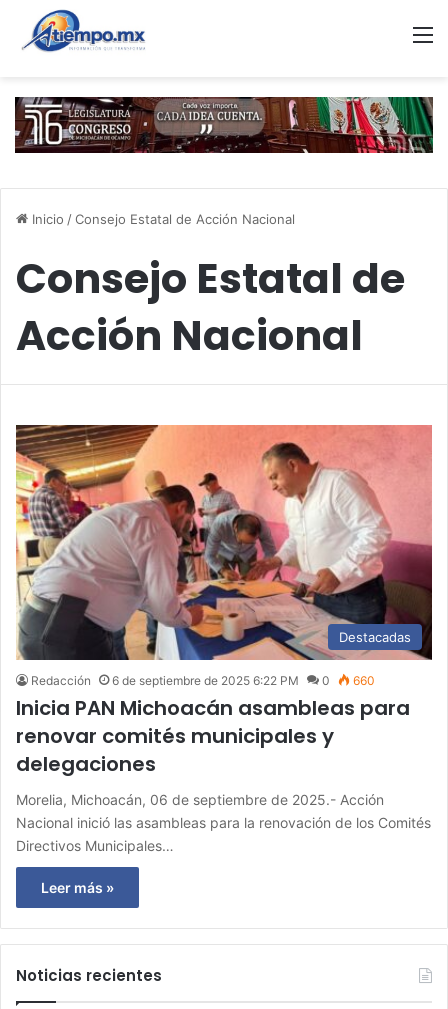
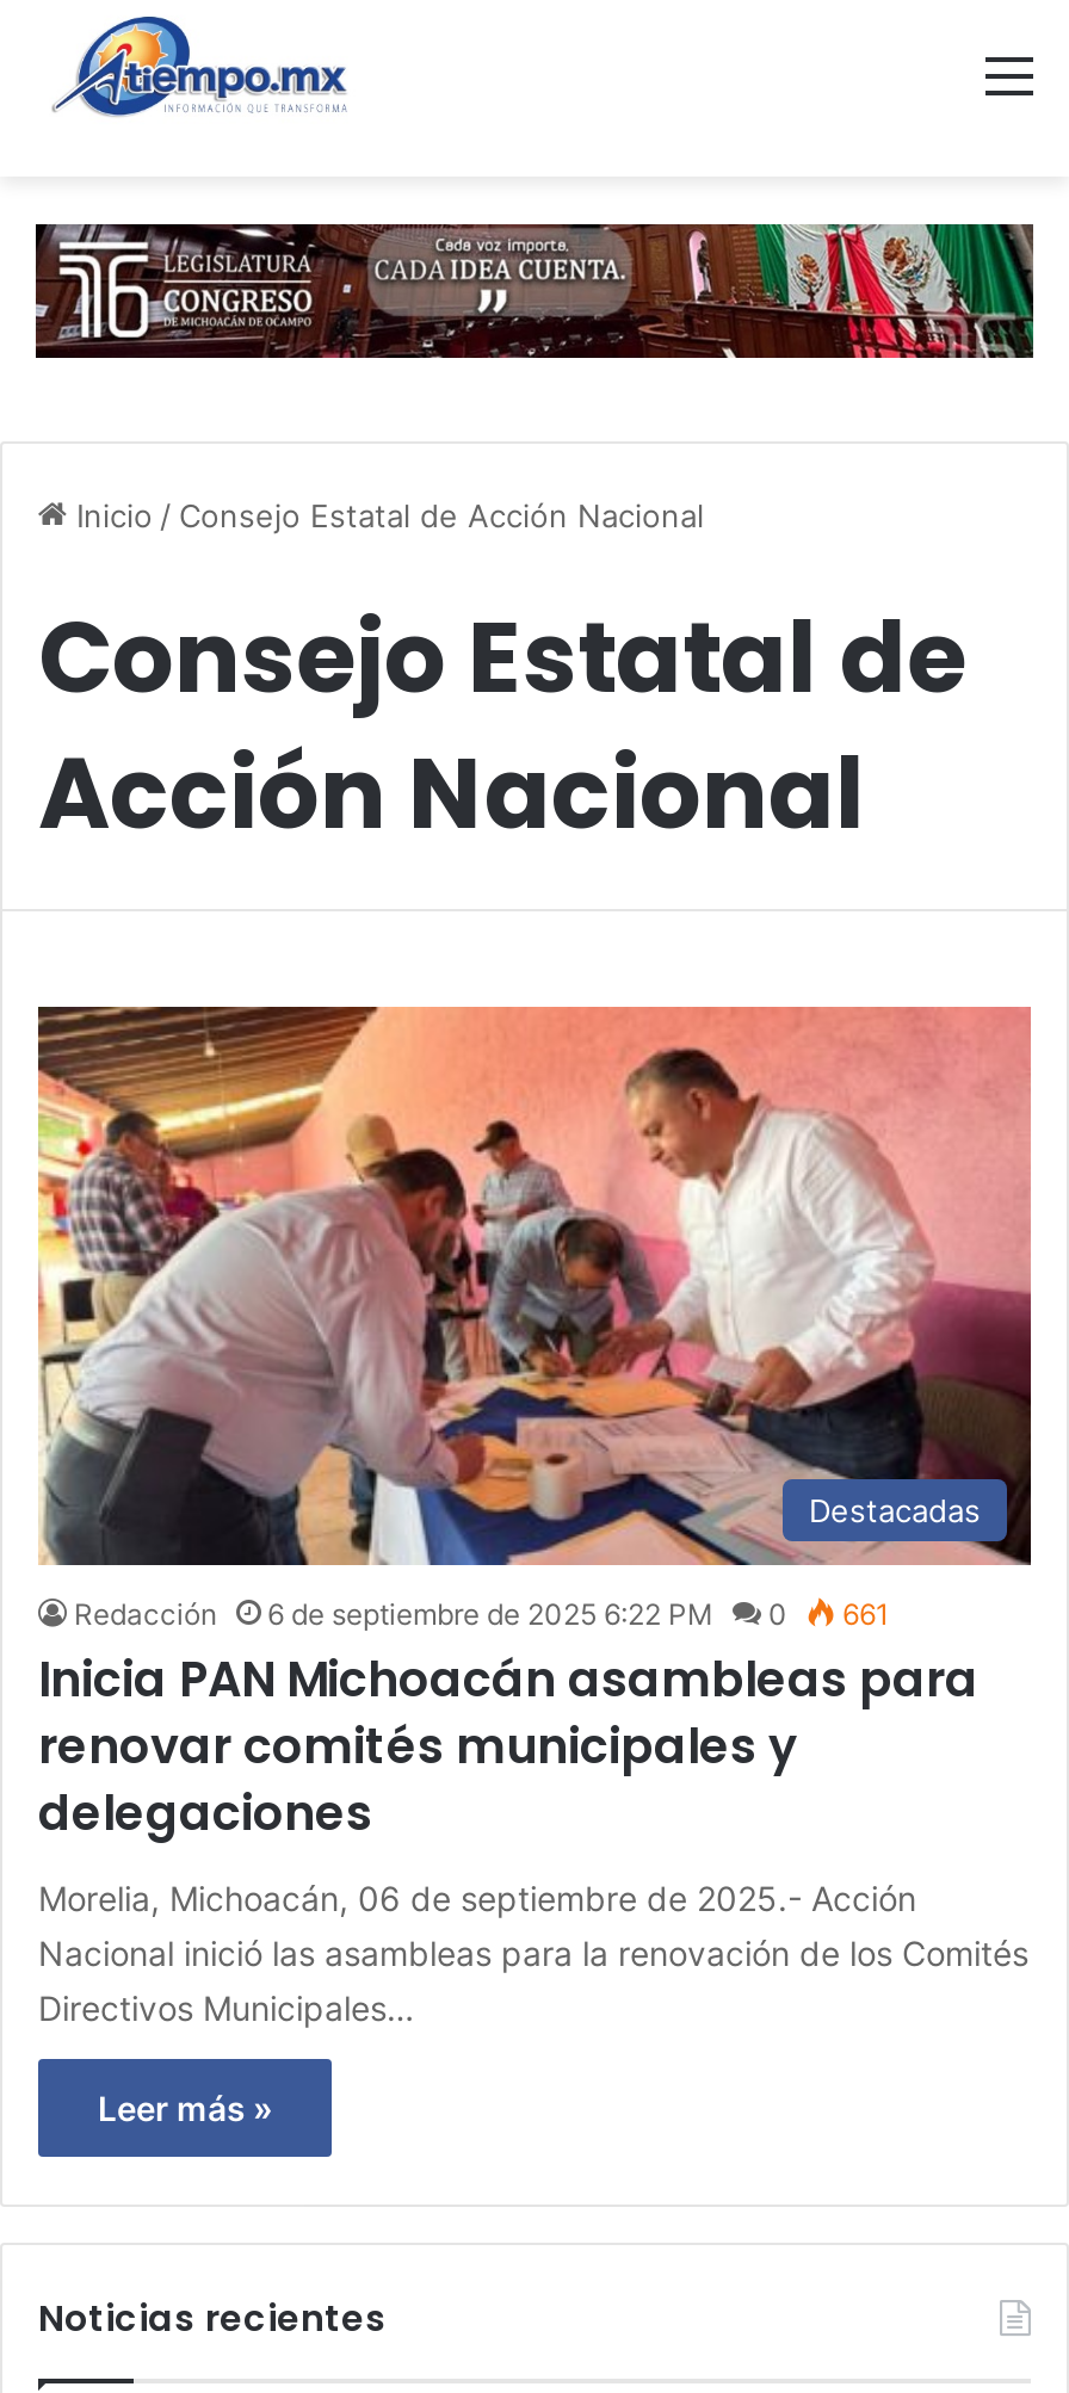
- Redacción 6 de septiembre de 2025 6:22 PM 0 660
+ Redacción 6 de septiembre de 2025 6:22 PM 0 661
